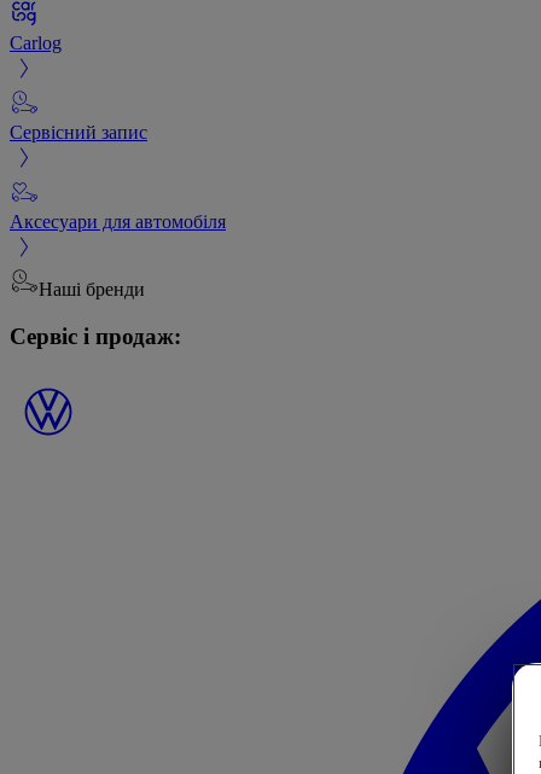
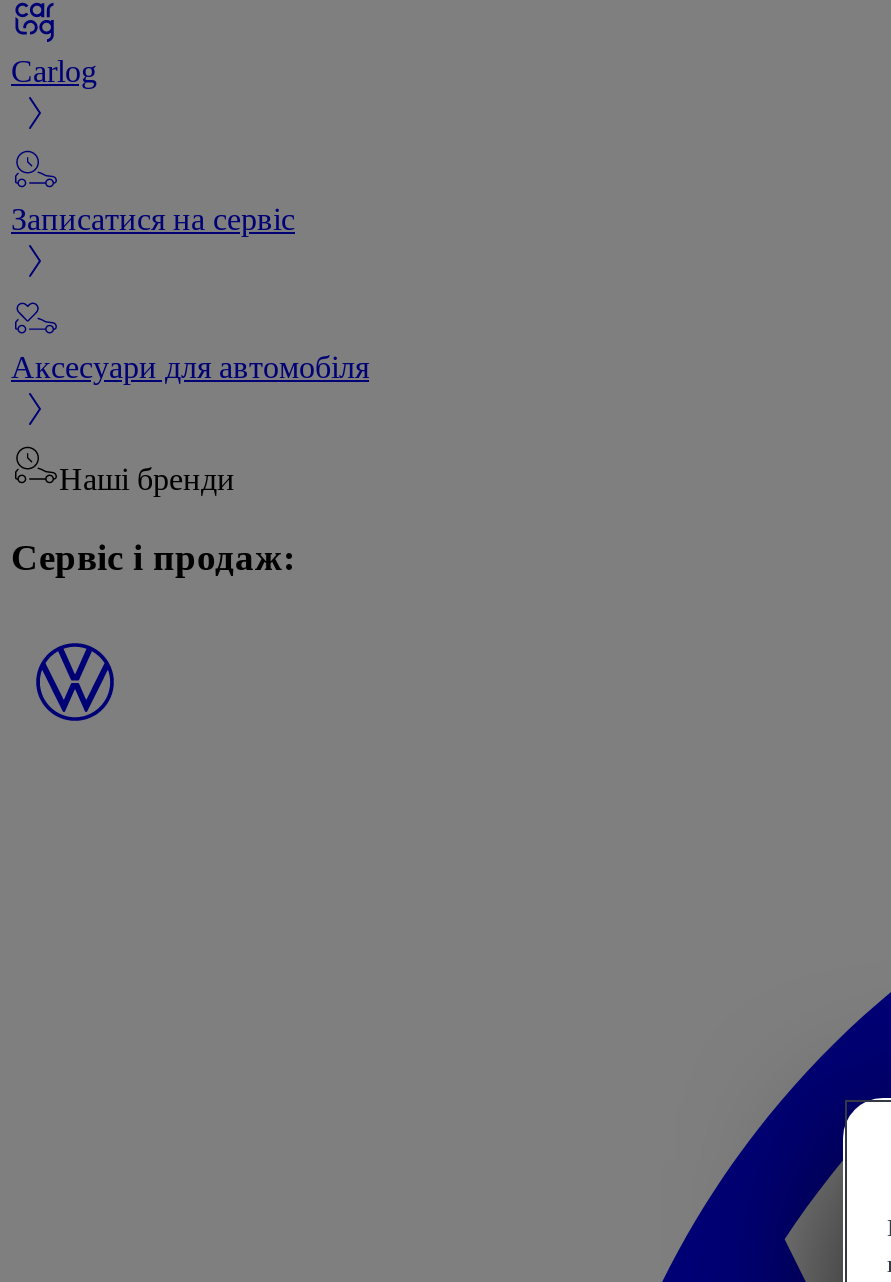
- Сервісний запис
+ Записатися на сервіс
